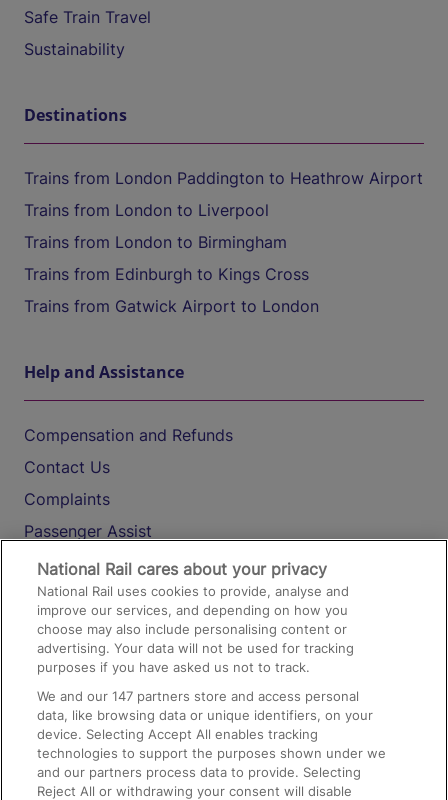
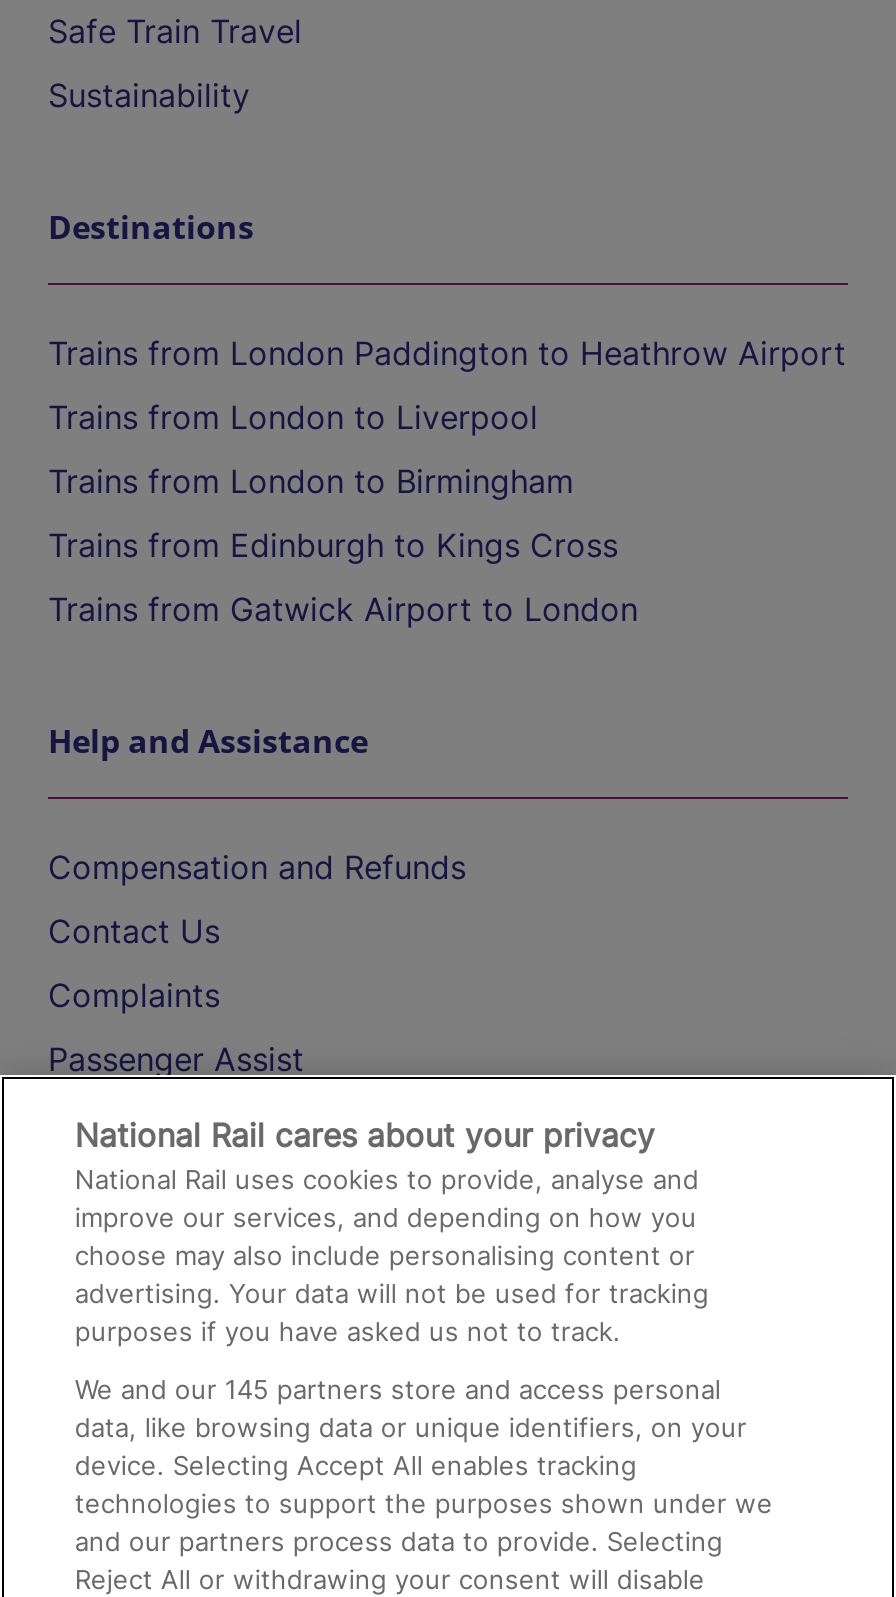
- We and our 147 partners store and access personal
+ We and our 145 partners store and access personal
